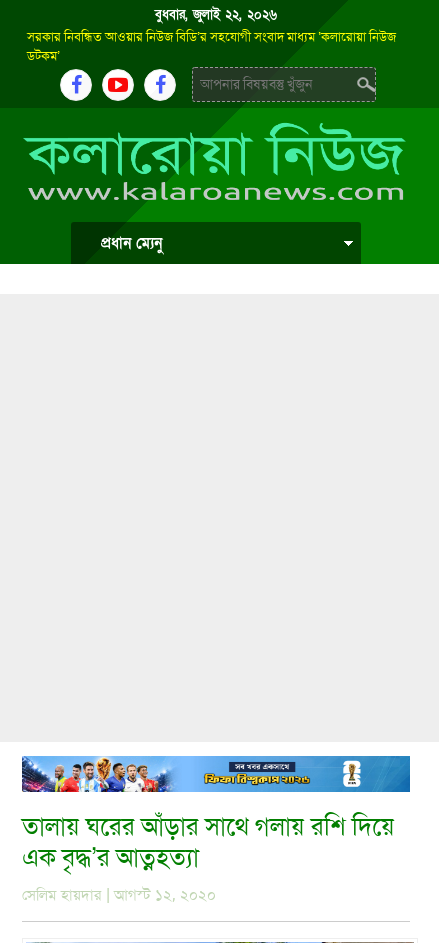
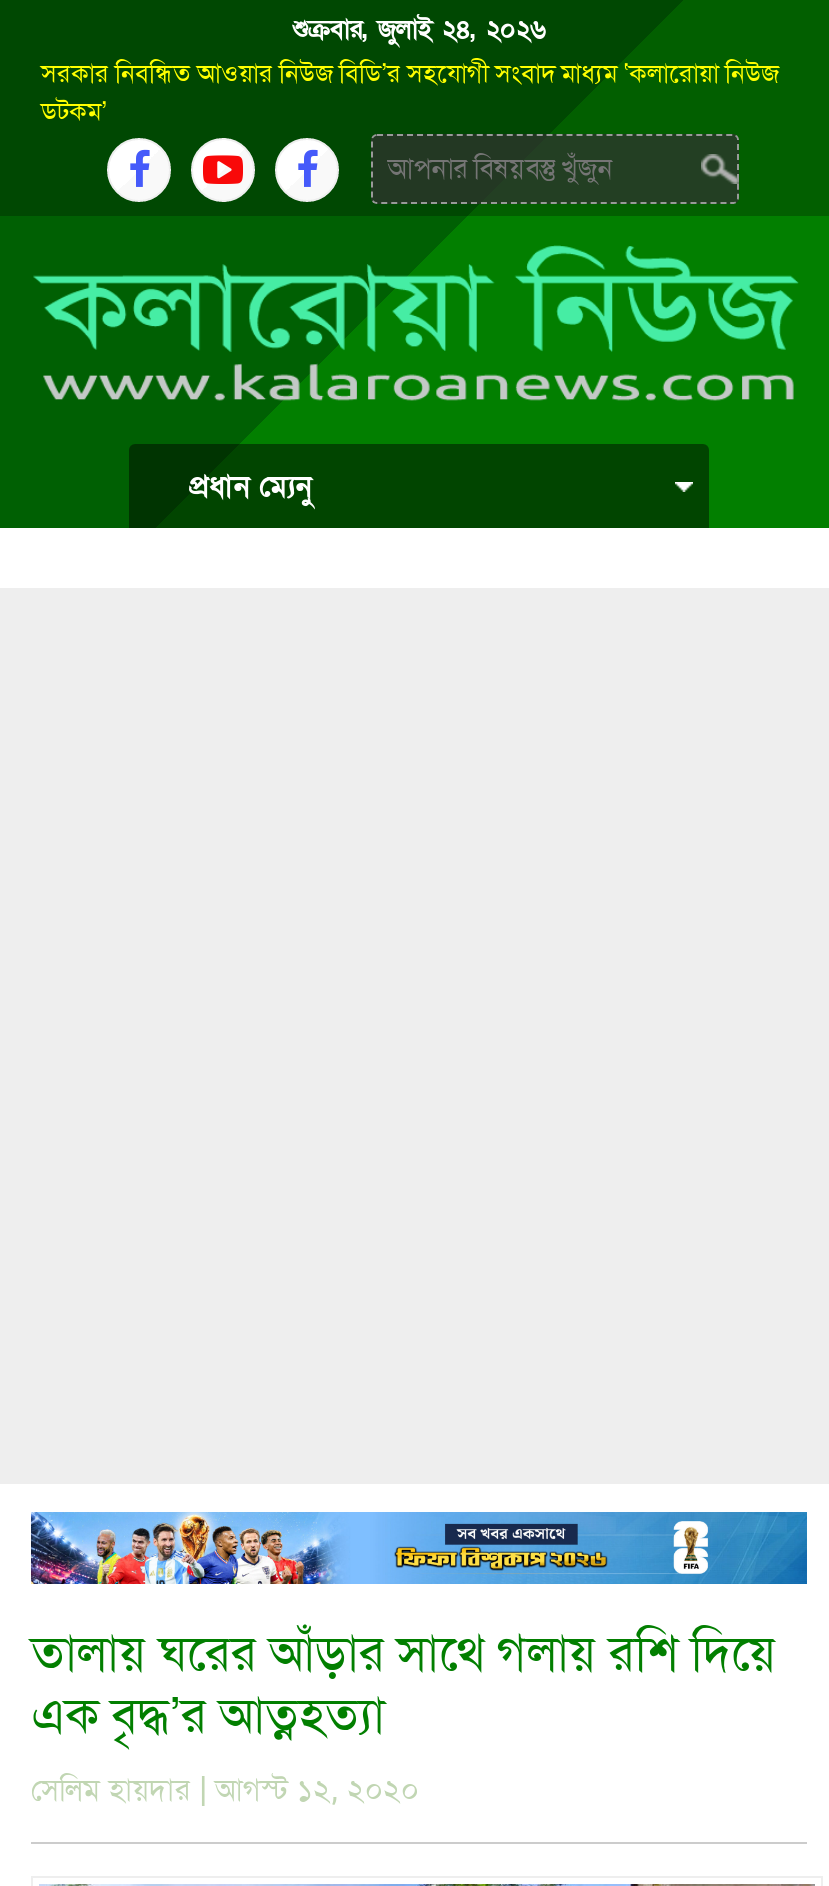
- বুধবার, জুলাই ২২, ২০২৬
+ শুক্রবার, জুলাই ২৪, ২০২৬
